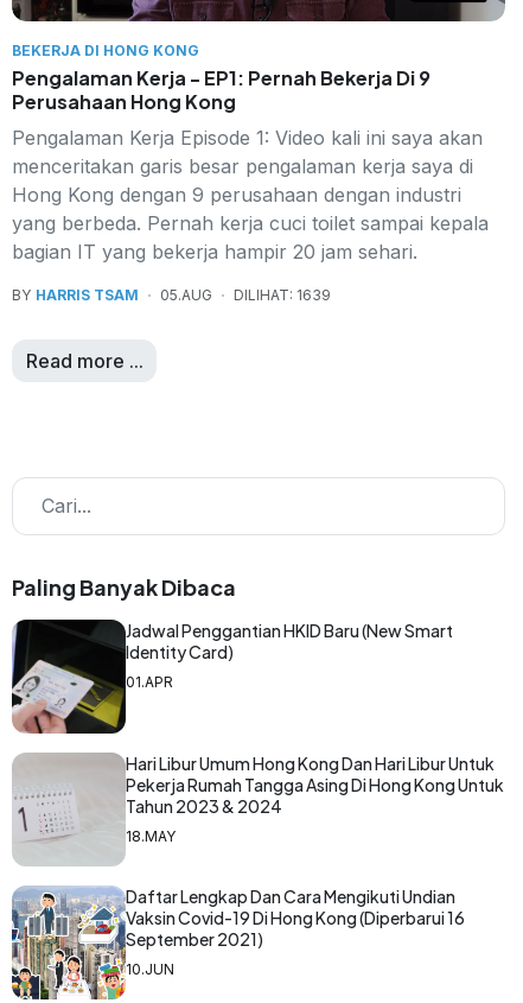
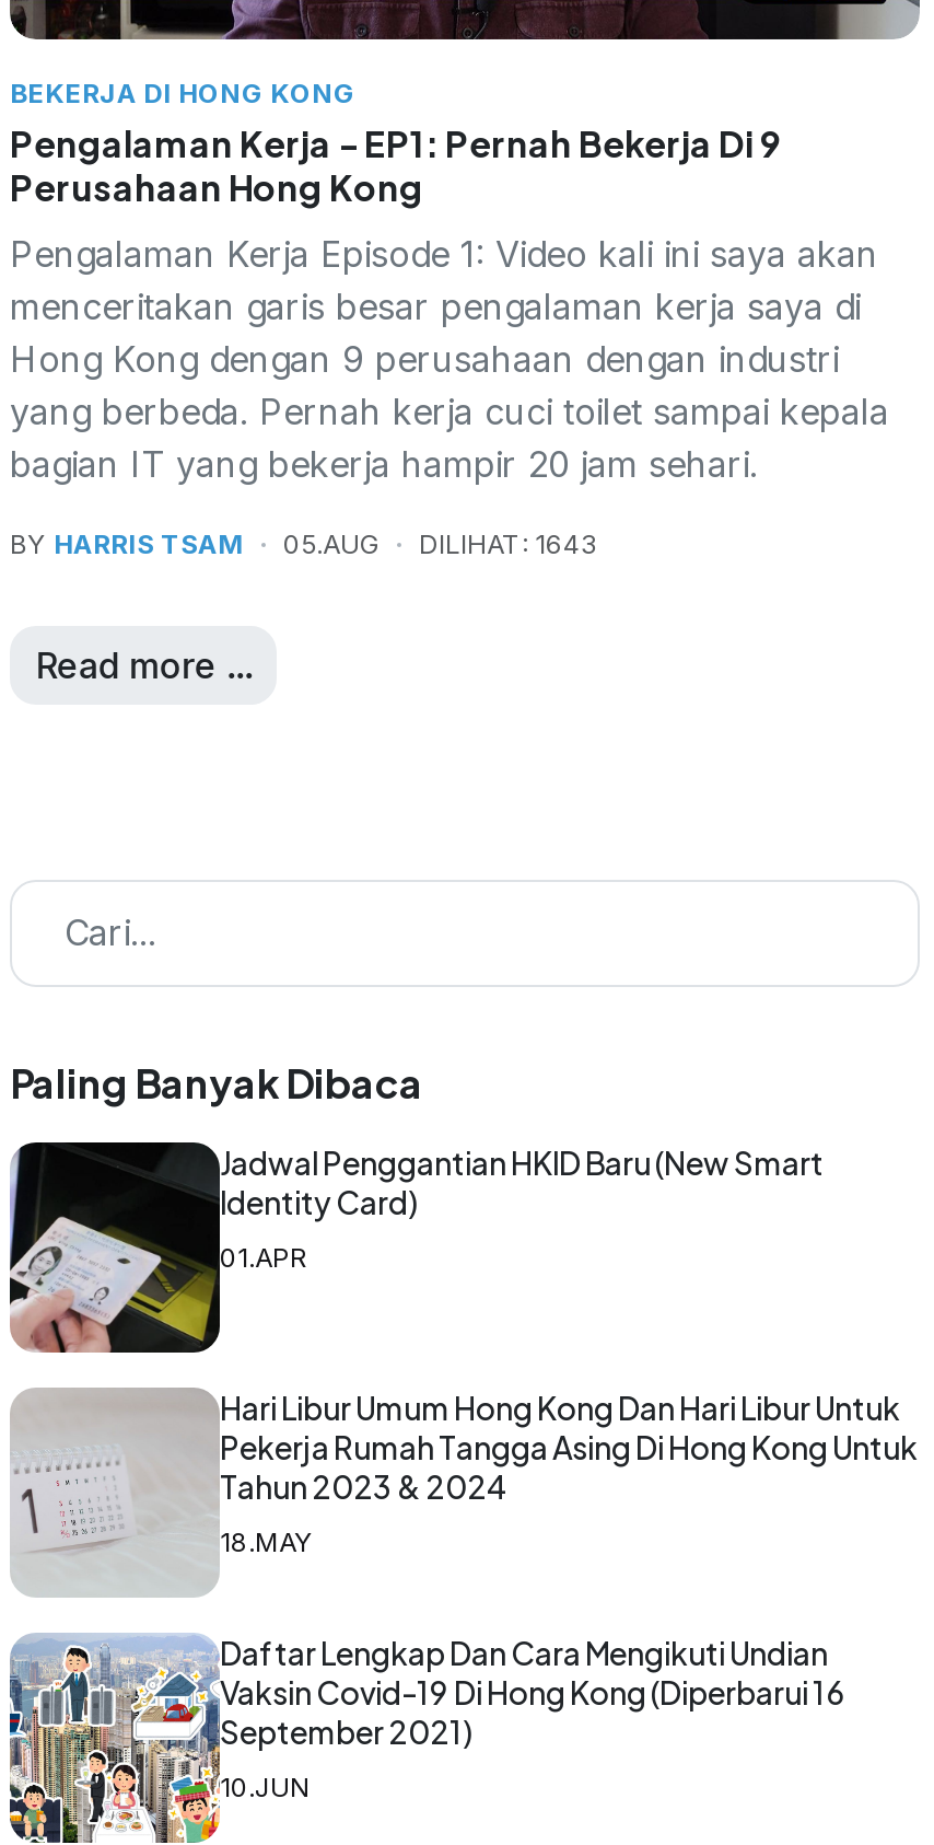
- BY HARRIS TSAM 05.AUG DILIHAT: 1639
+ BY HARRIS TSAM 05.AUG DILIHAT: 1643
